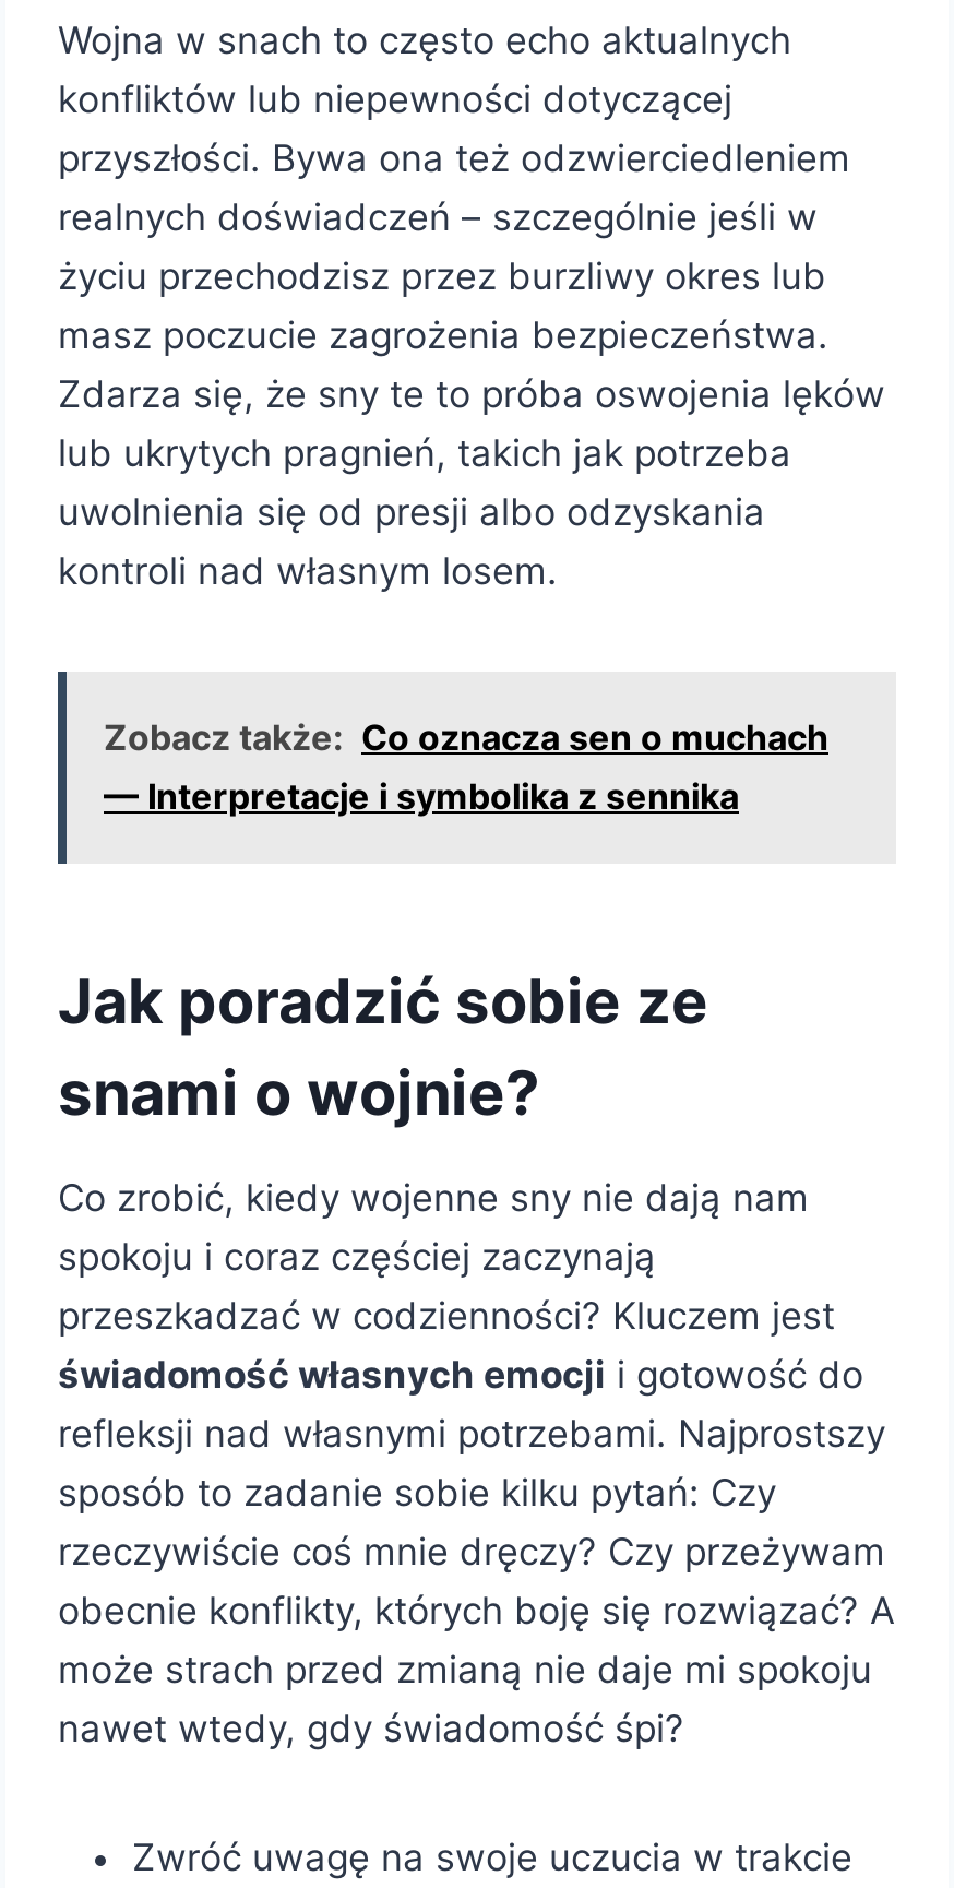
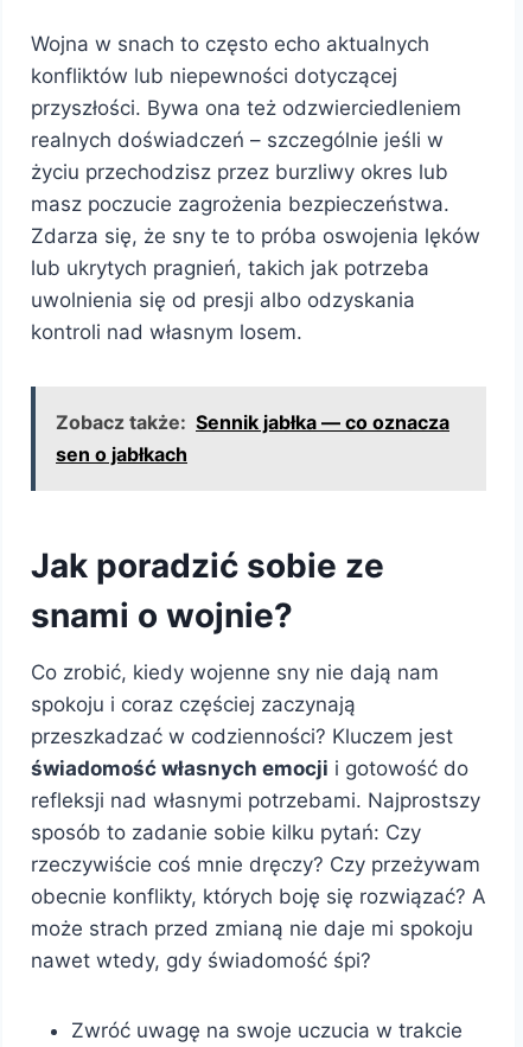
- Zobacz także: Co oznacza sen o muchach
- — Interpretacje i symbolika z sennika
+ Zobacz także: Sennik jabłka — co oznacza
+ sen o jabłkach
